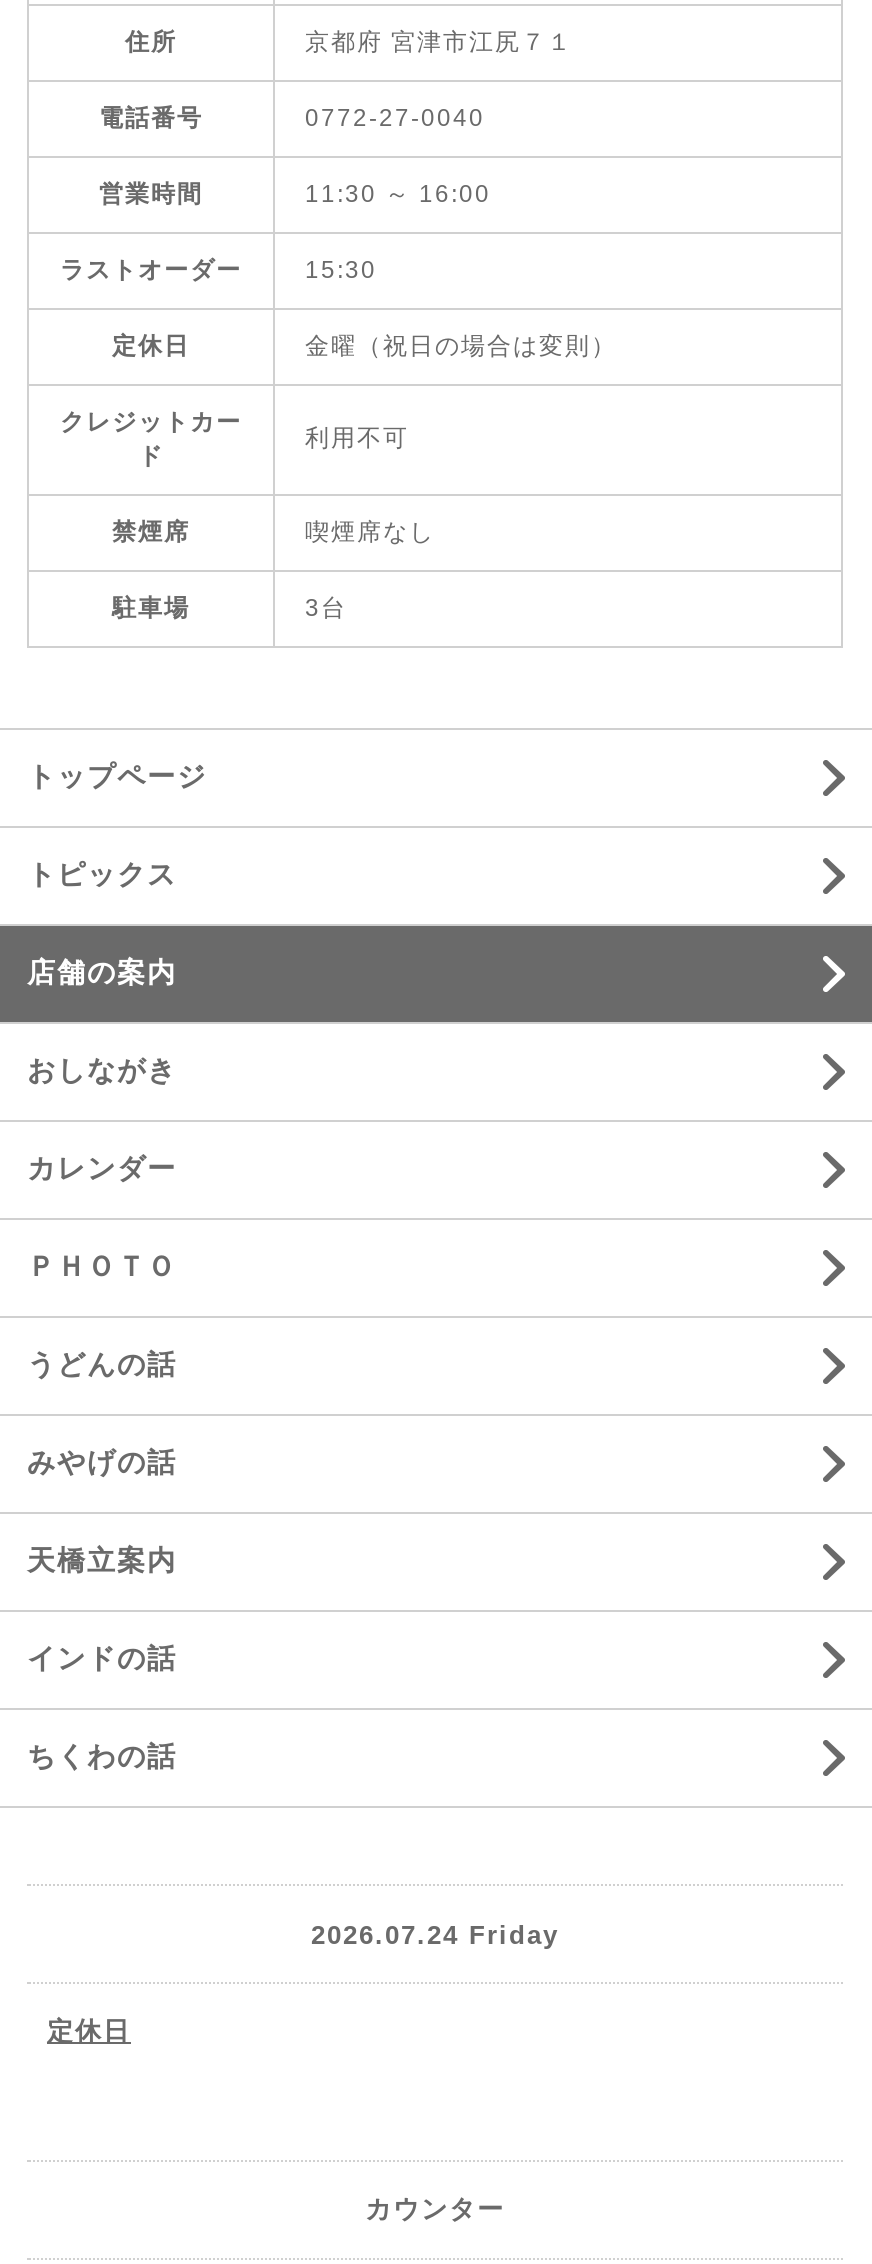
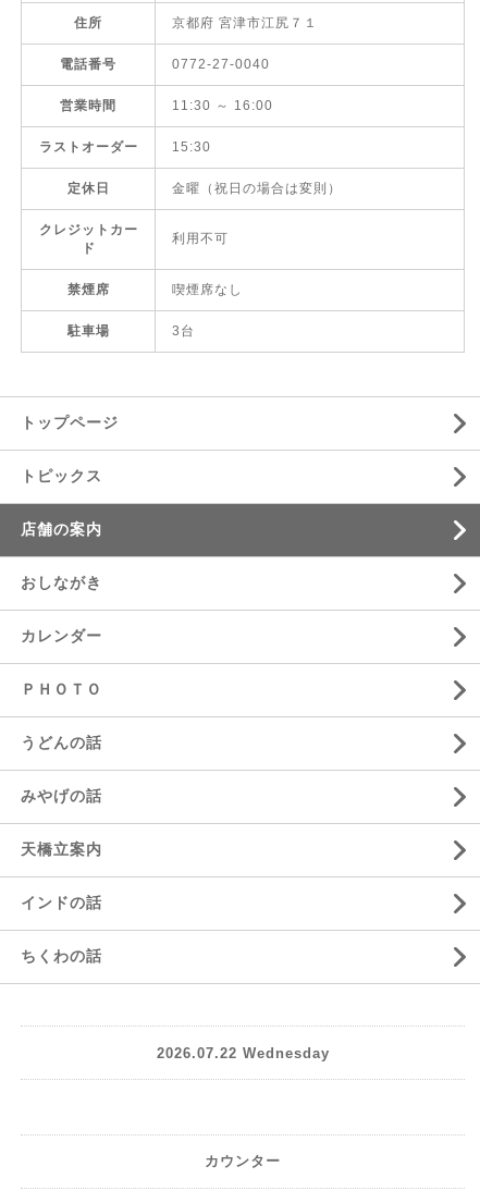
- 2026.07.24 Friday
- 定休日
+ 2026.07.22 Wednesday
